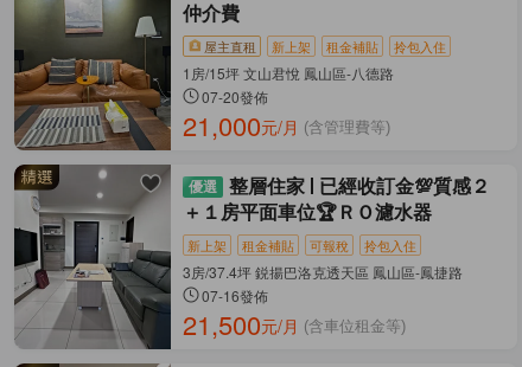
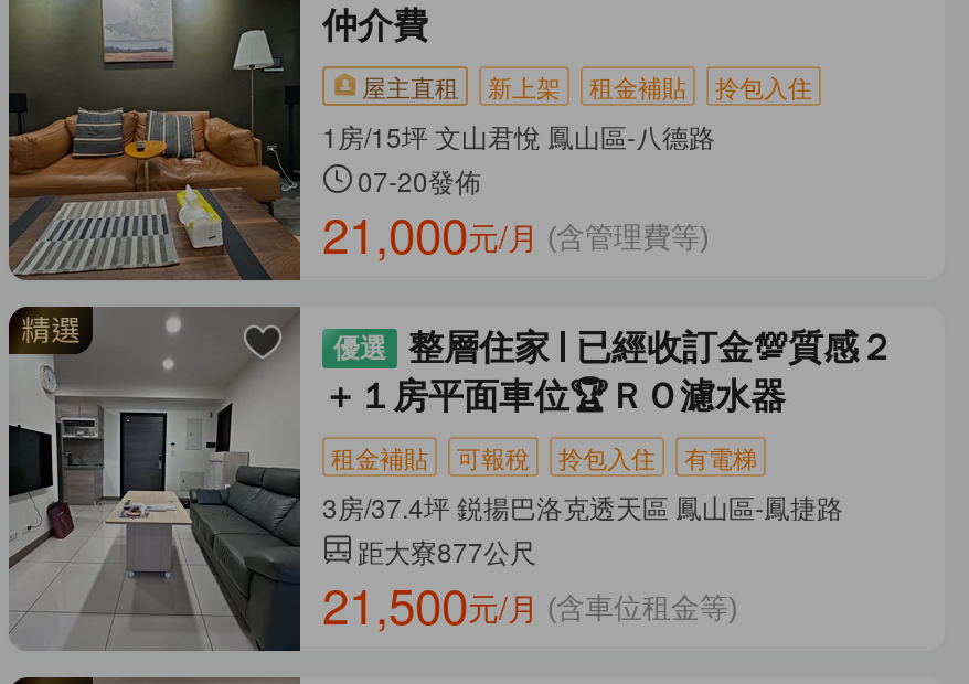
- 新上架

+ 有電梯

- 07-16發佈
+ 距大寮877公尺
